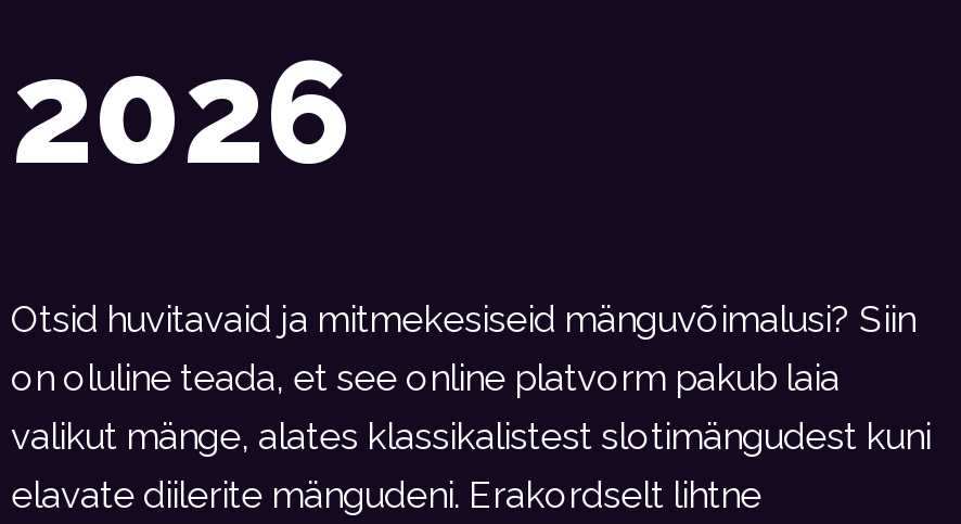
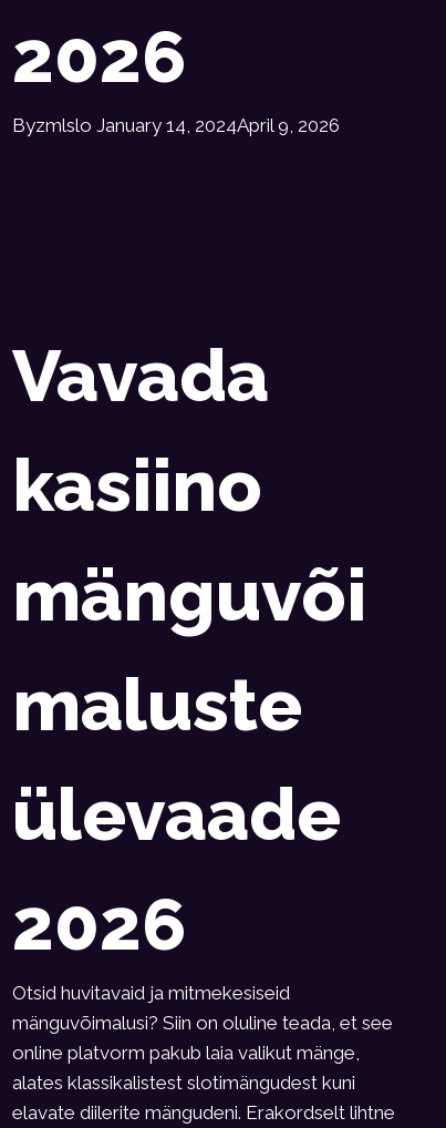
- Otsid huvitavaid ja mitmekesiseid mänguvõimalusi? Siin
- on oluline teada, et see online platvorm pakub laia
- valikut mänge, alates klassikalistest slotimängudest kuni
+ Byzmlslo January 14, 2024April 9, 2026
+ Vavada
+ kasiino
+ mänguvõi
+ maluste
+ ülevaade
+ 2026
+ Otsid huvitavaid ja mitmekesiseid
+ mänguvõimalusi? Siin on oluline teada, et see
+ online platvorm pakub laia valikut mänge,
+ alates klassikalistest slotimängudest kuni
